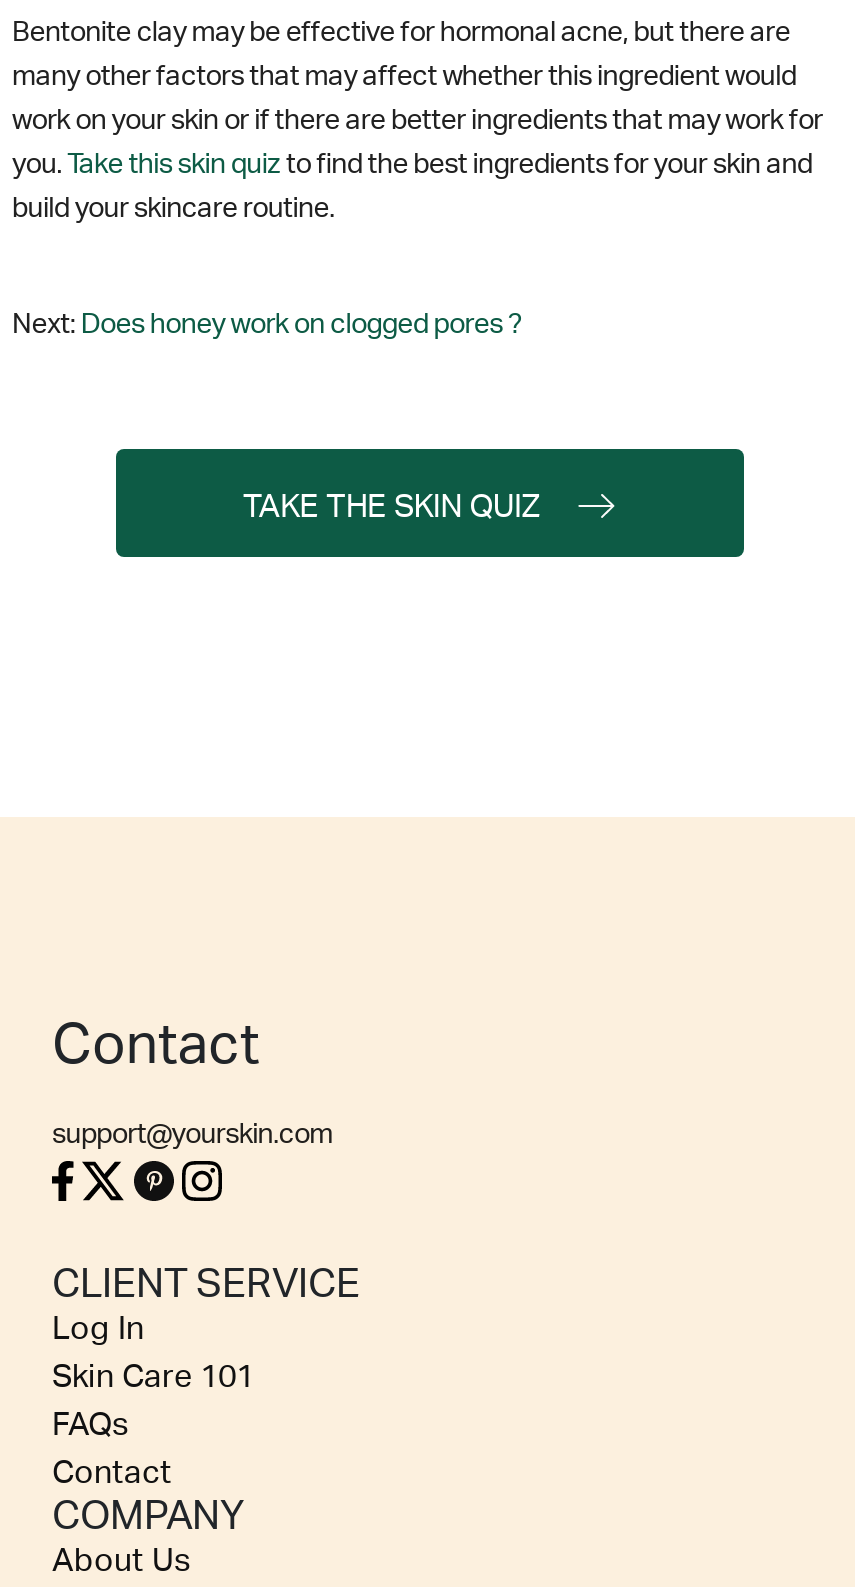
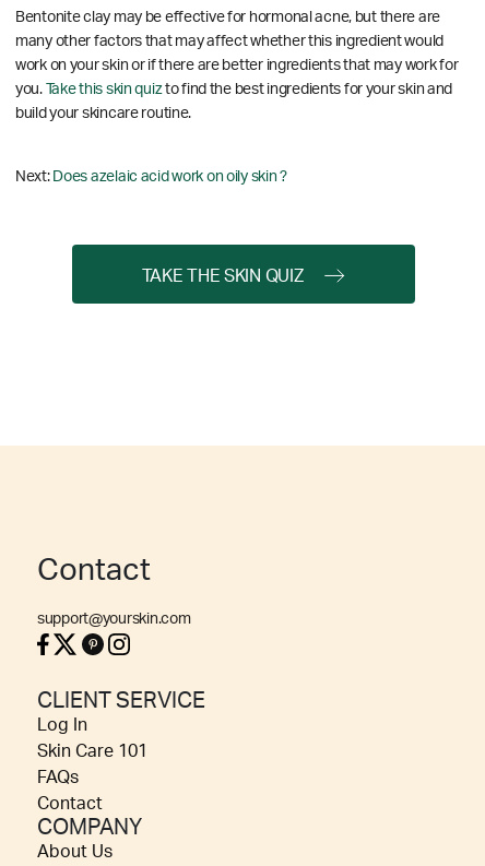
- Next: Does honey work on clogged pores ?
+ Next: Does azelaic acid work on oily skin ?
